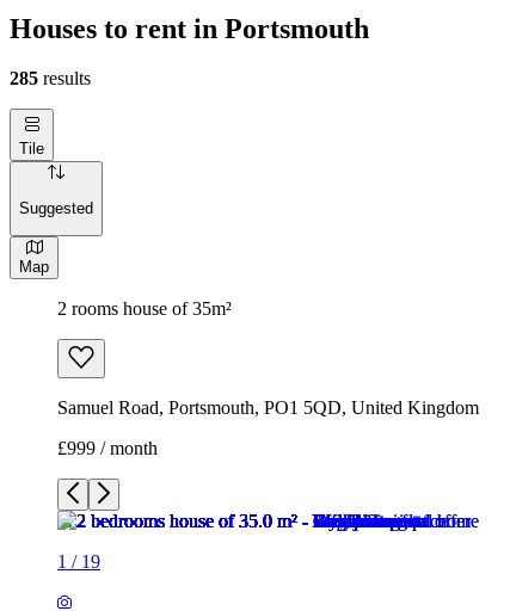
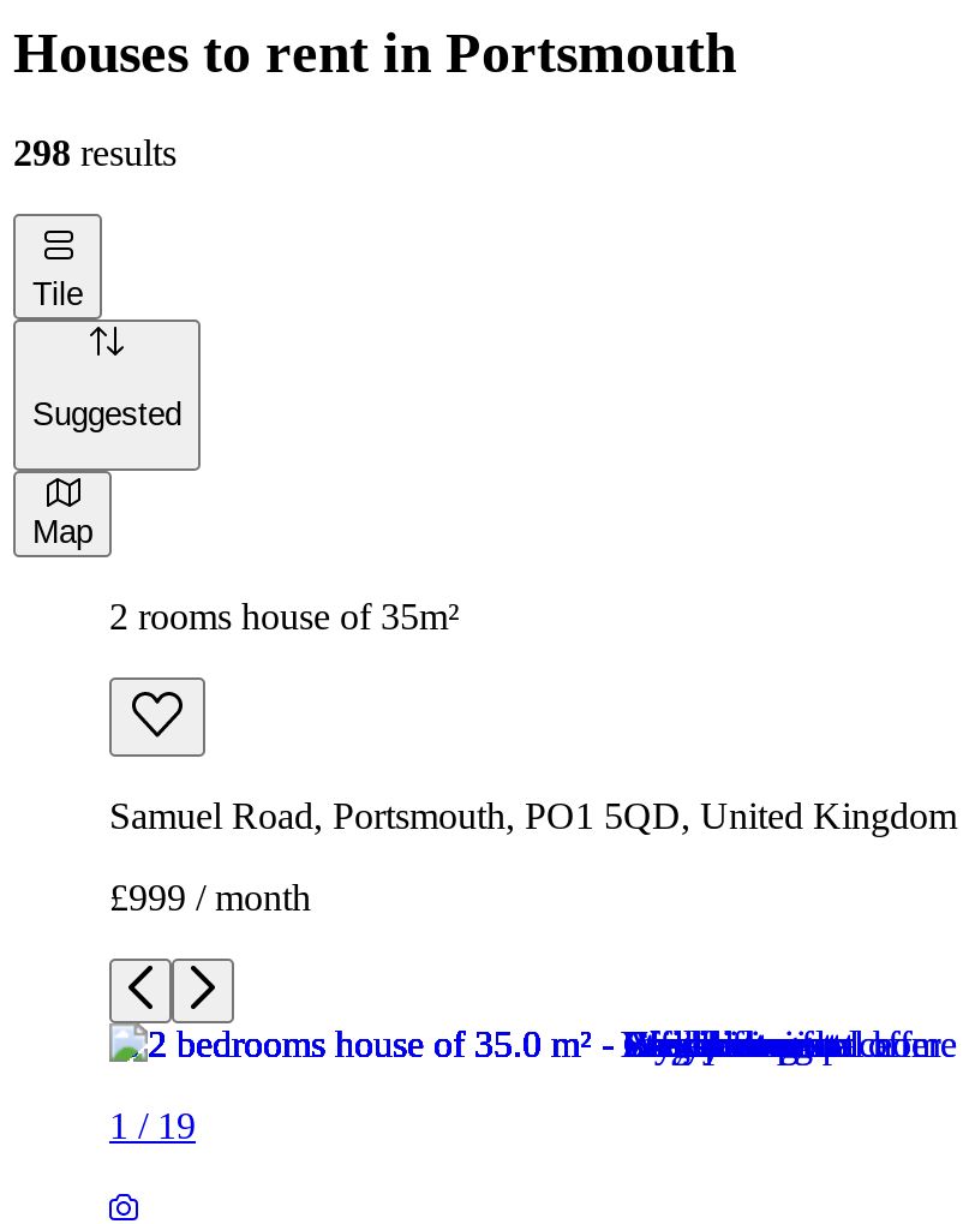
- 285 results
+ 298 results
